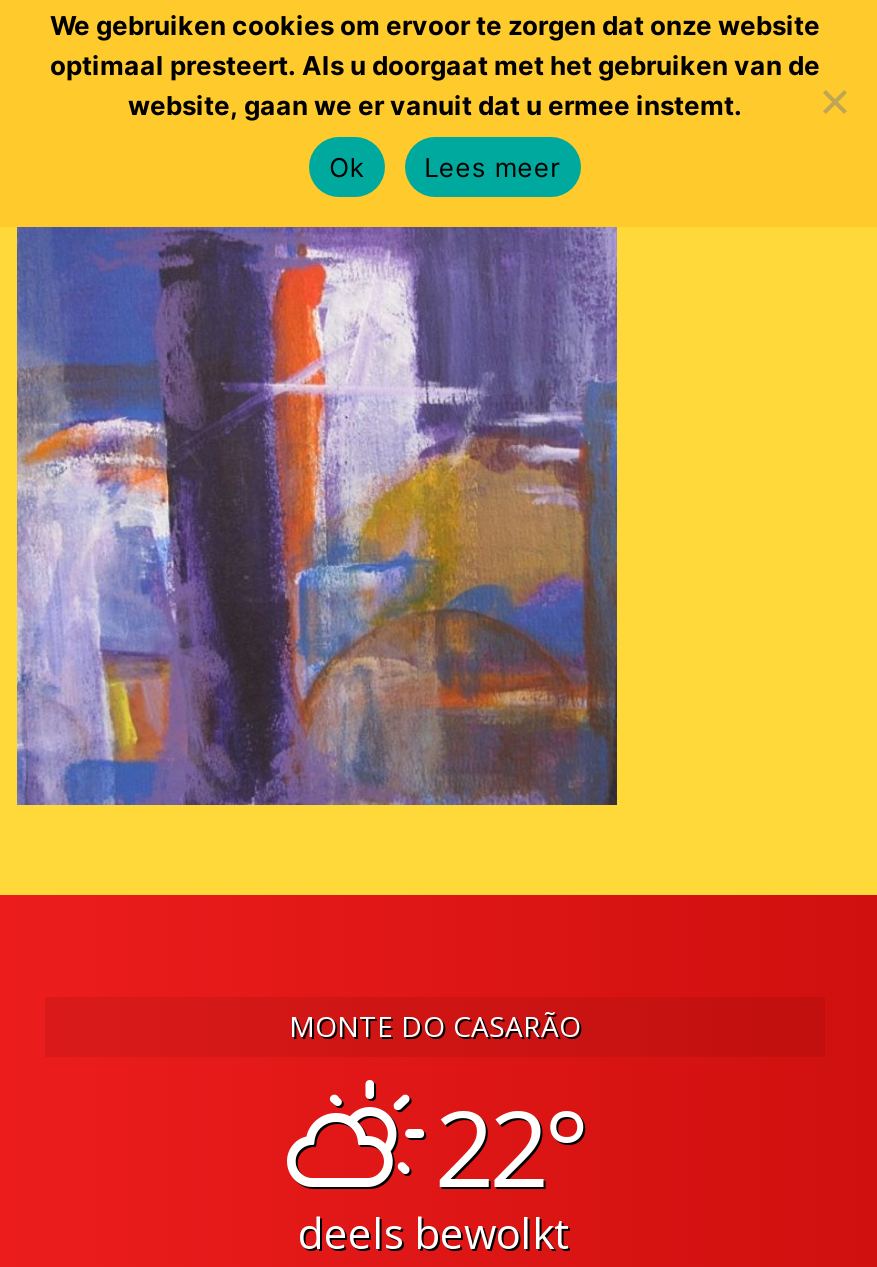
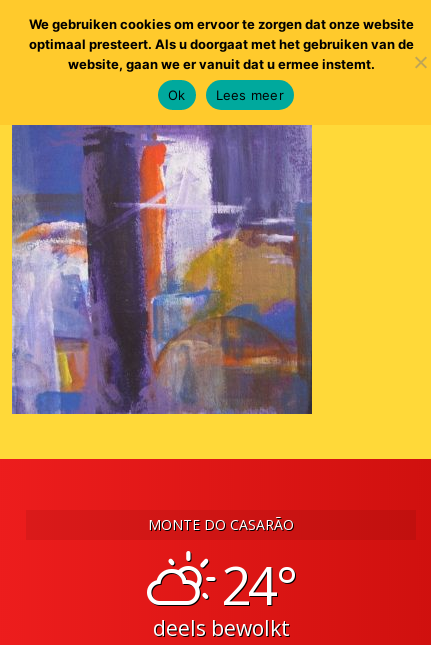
- 22°
+ 24°
